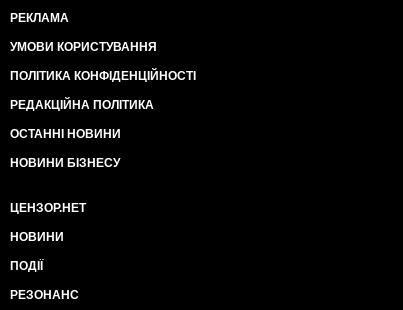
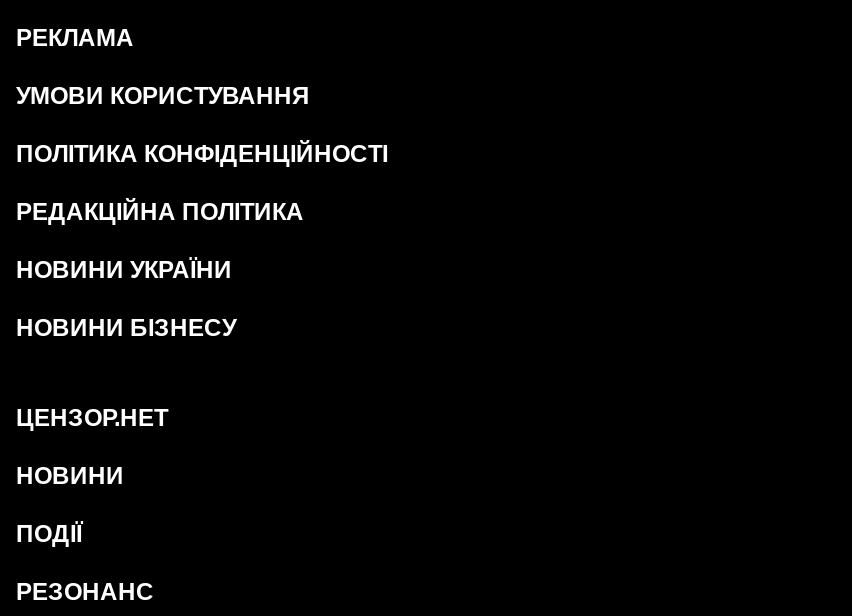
- ОСТАННІ НОВИНИ
+ НОВИНИ УКРАЇНИ
